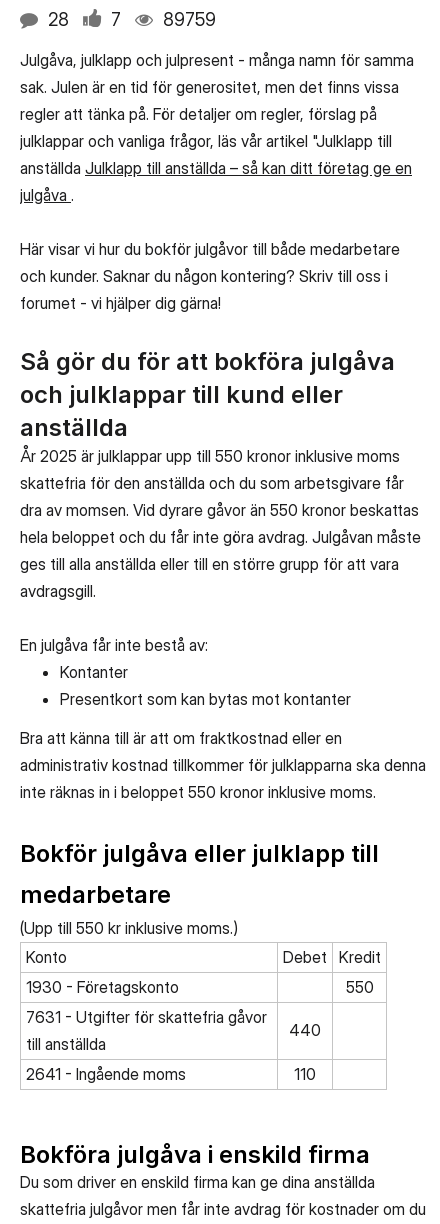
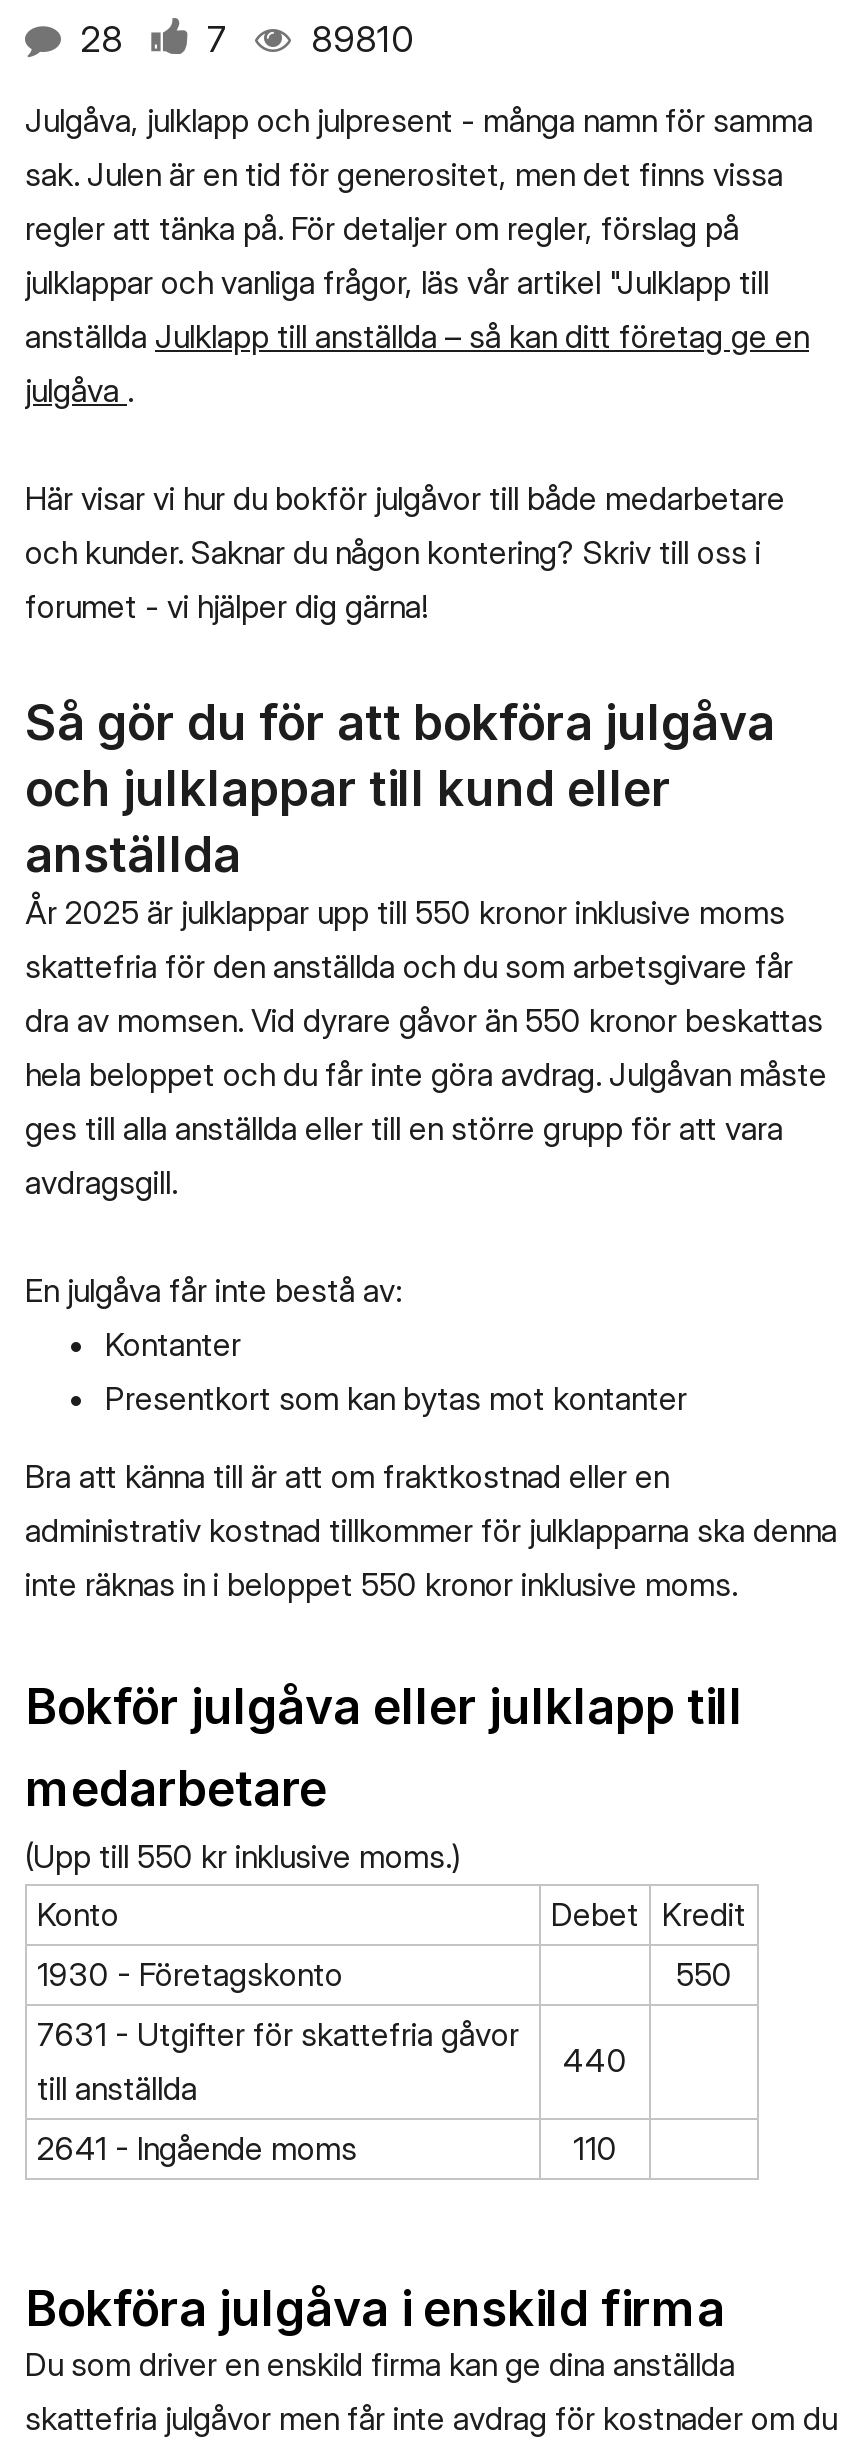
- 28 7 89759
+ 28 7 89810
